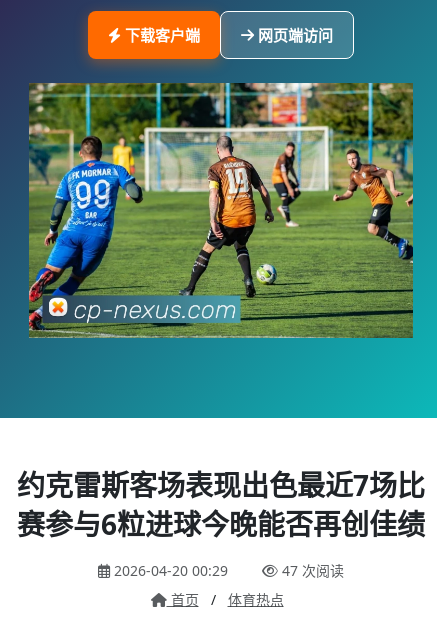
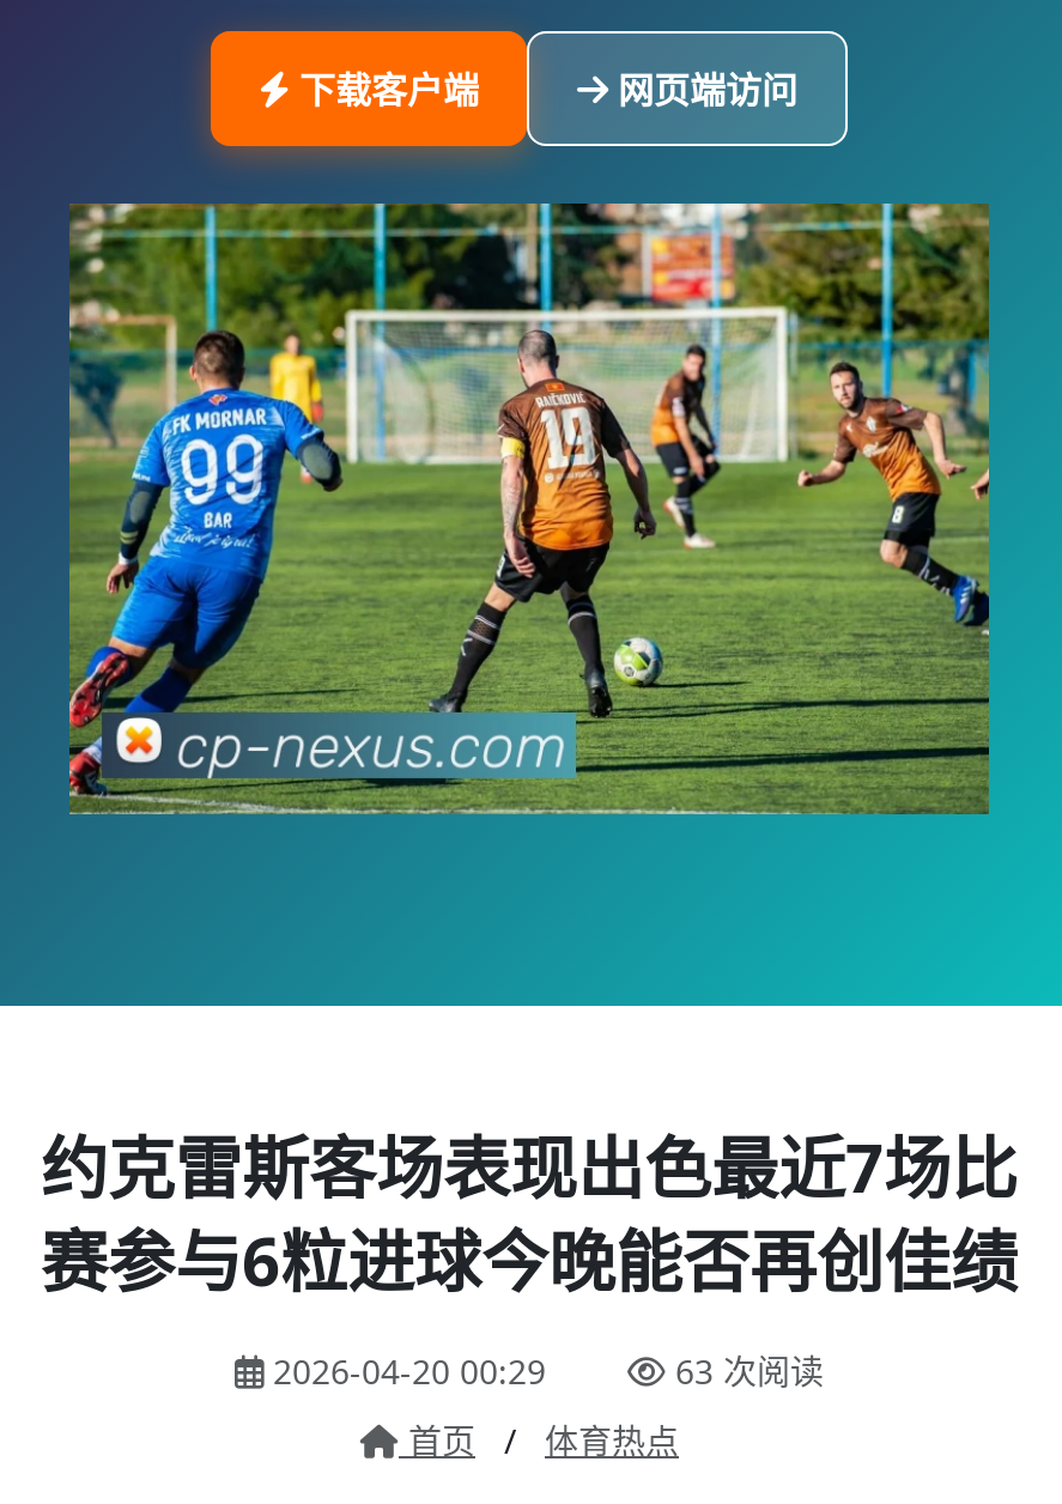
- 2026-04-20 00:29 47 次阅读
+ 2026-04-20 00:29 63 次阅读
